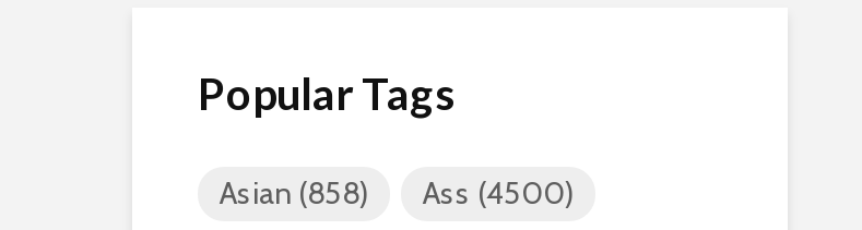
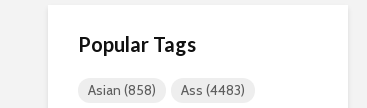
- Asian (858) Ass (4500)
+ Asian (858) Ass (4483)
